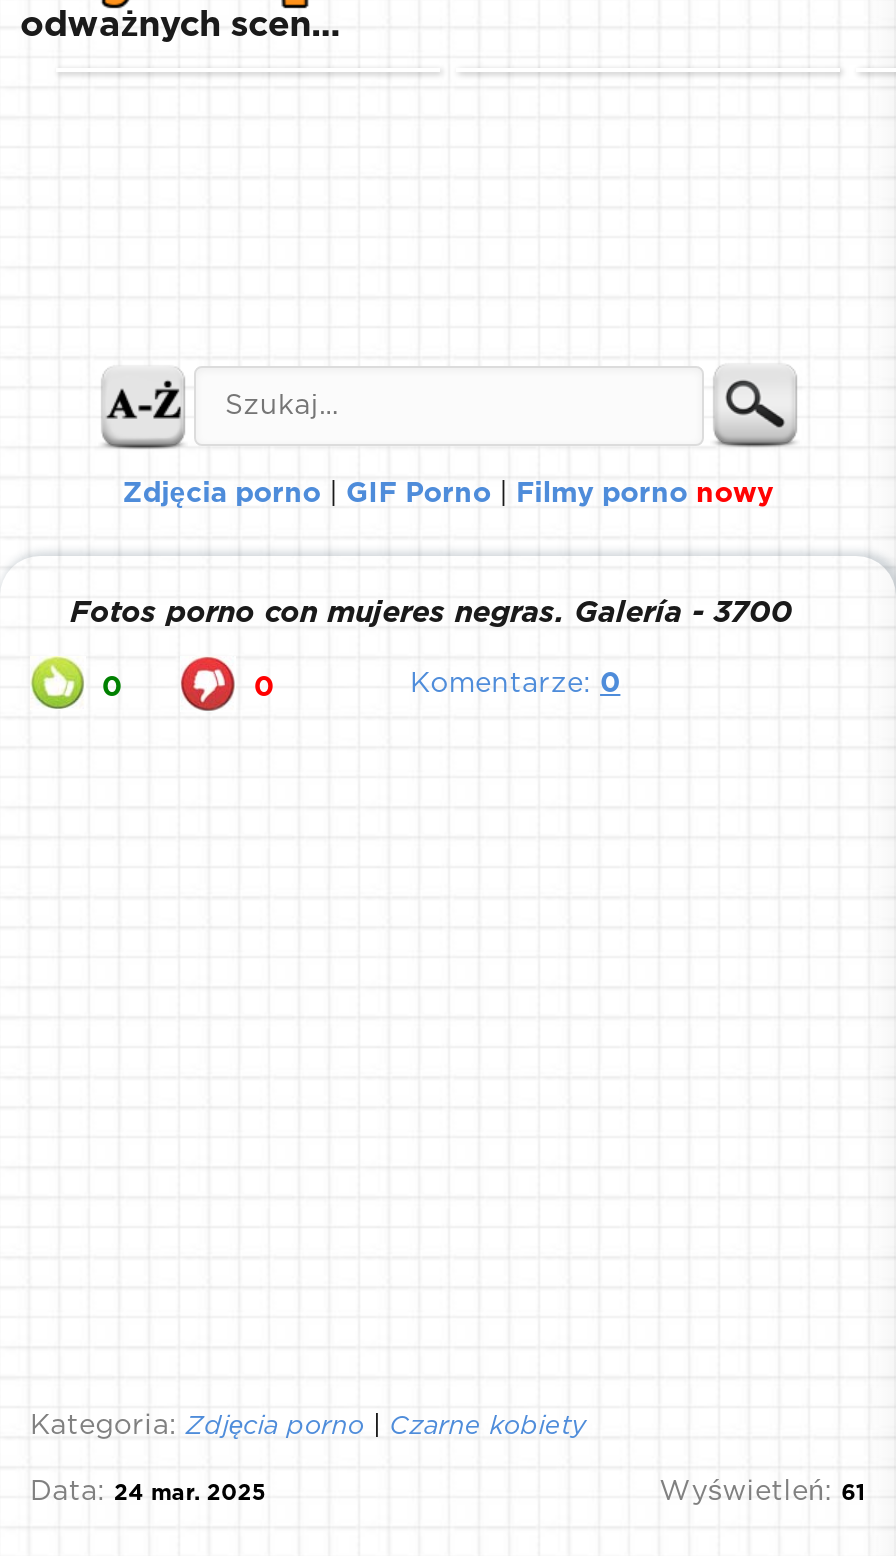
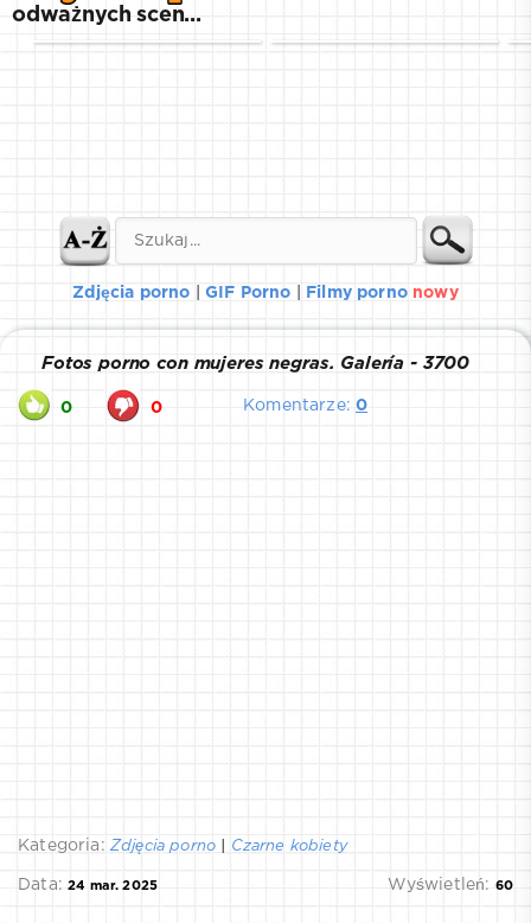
- Wyświetleń: 61
+ Wyświetleń: 60
